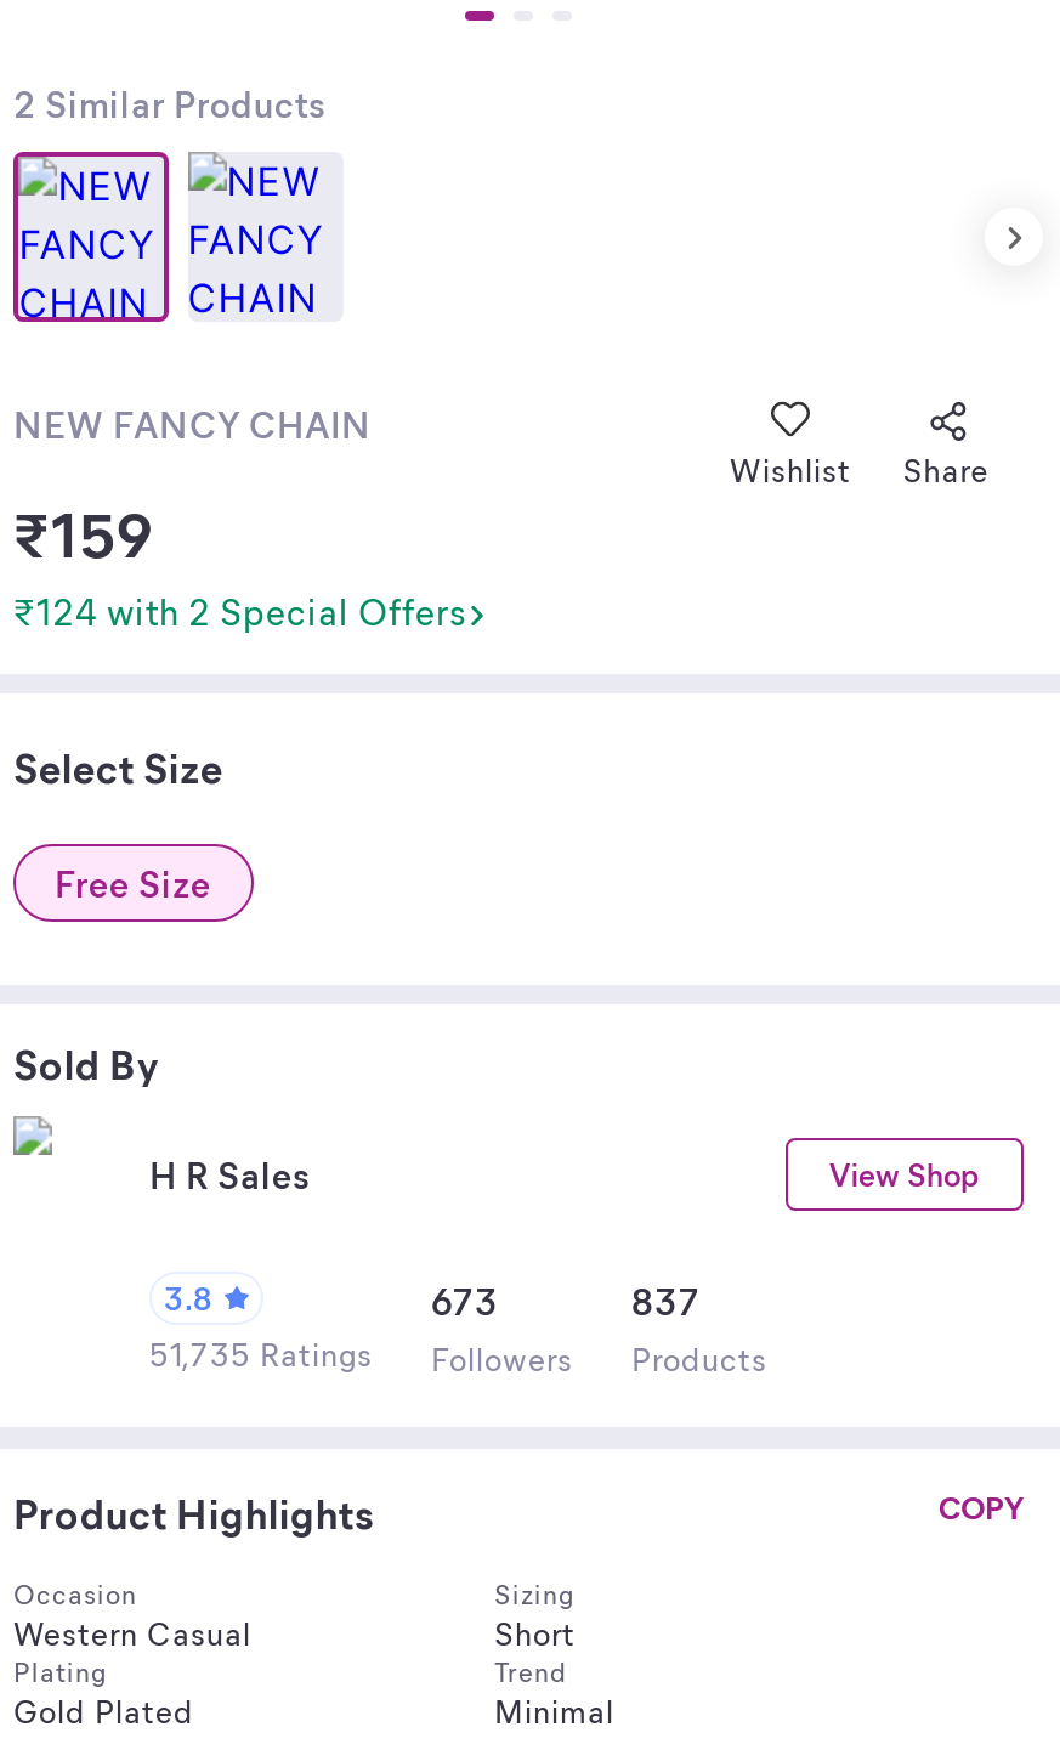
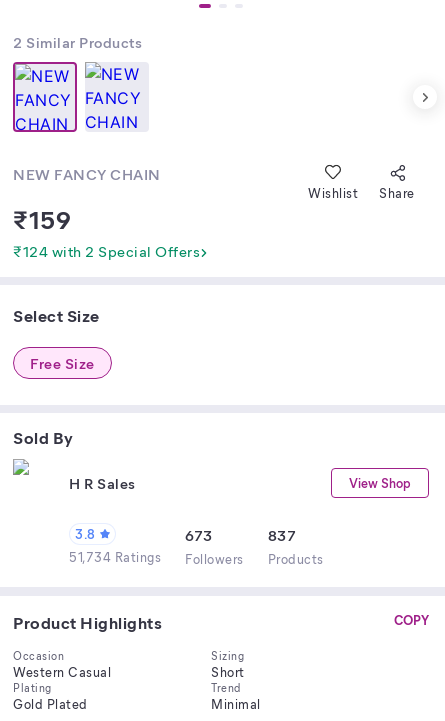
- 51,735 Ratings Followers Products
+ 51,734 Ratings Followers Products
